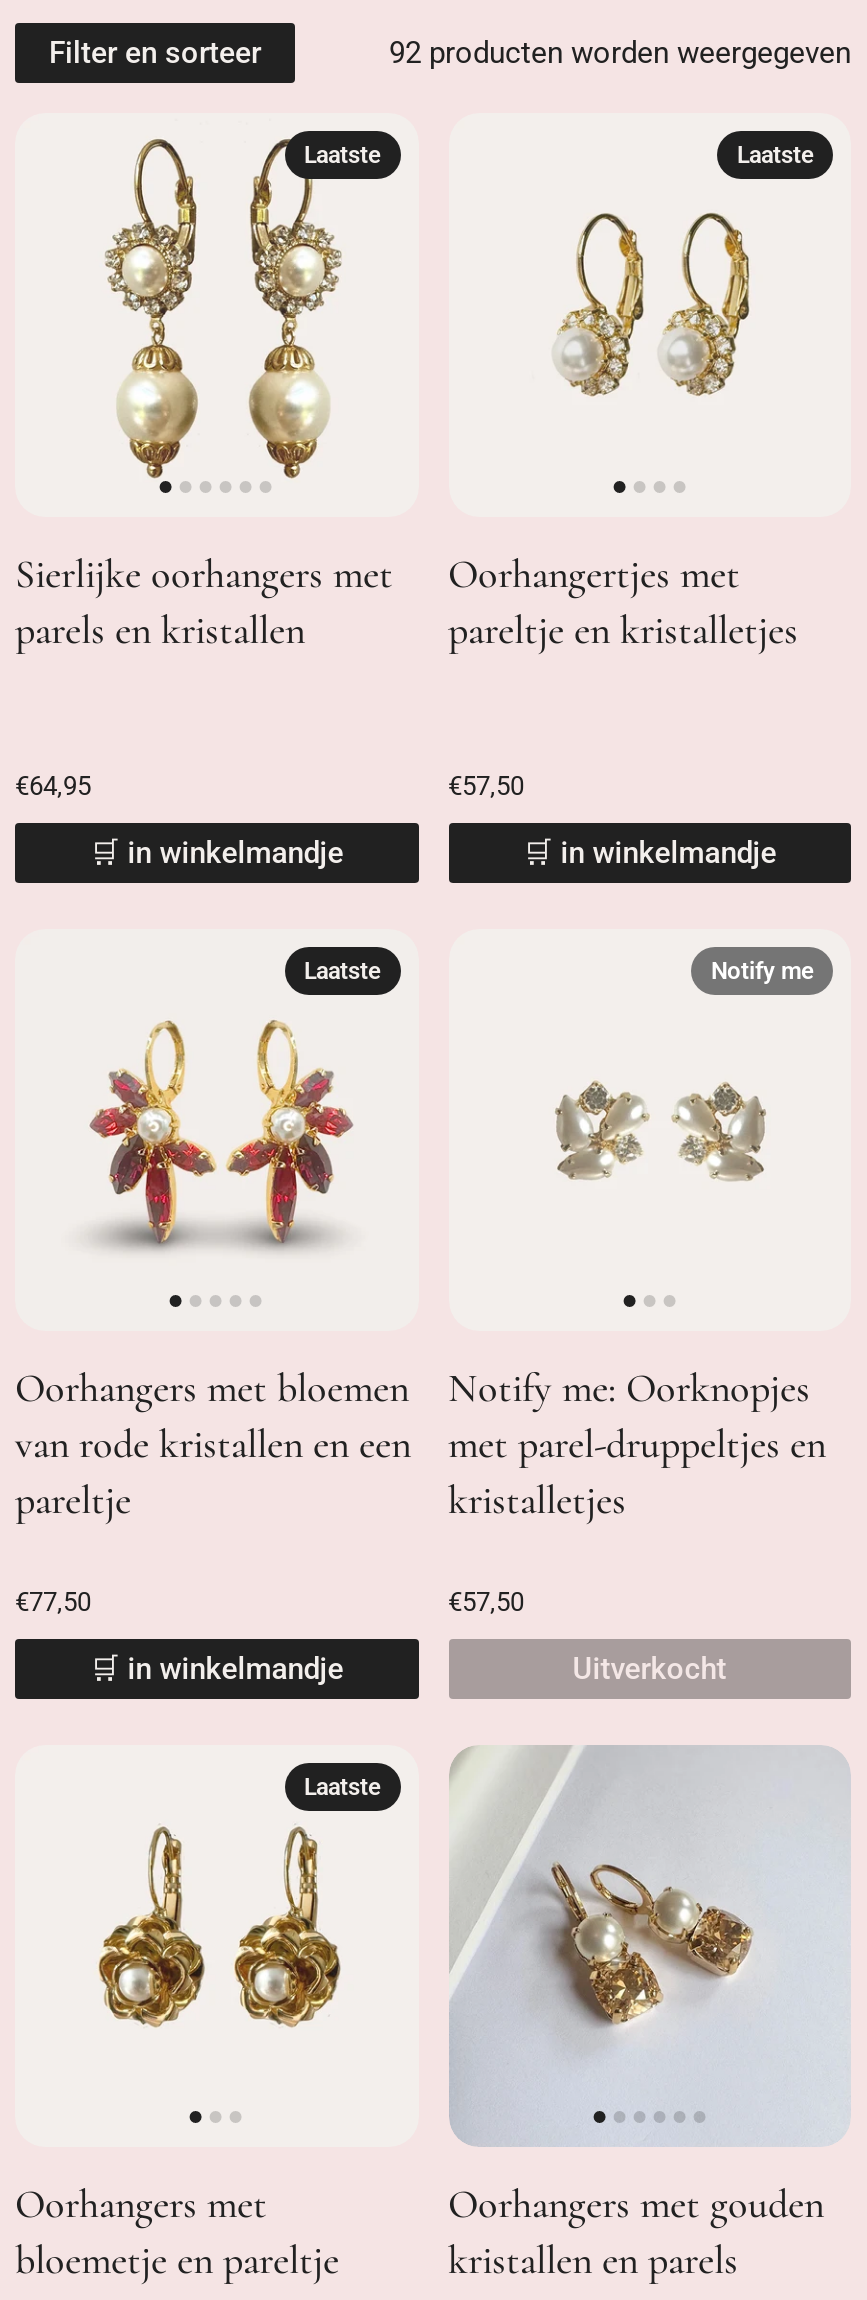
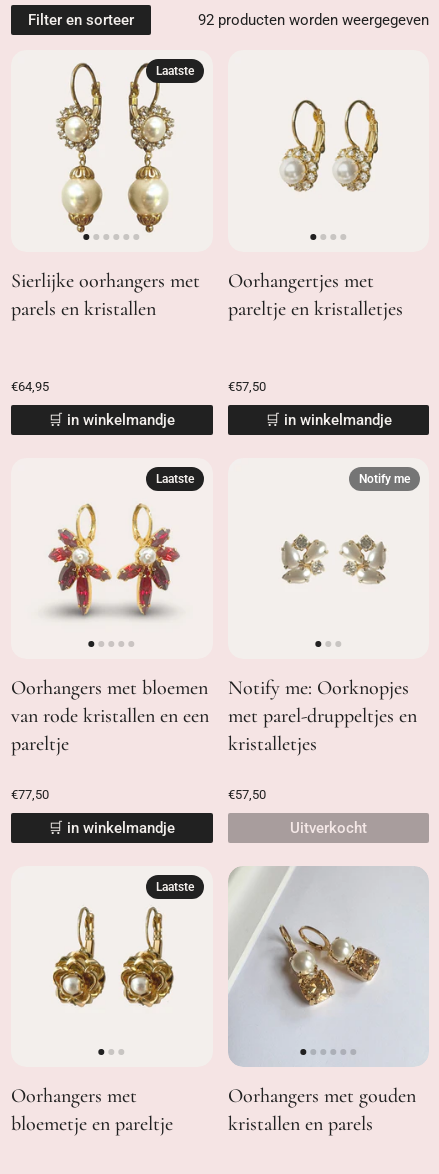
- Laatste
